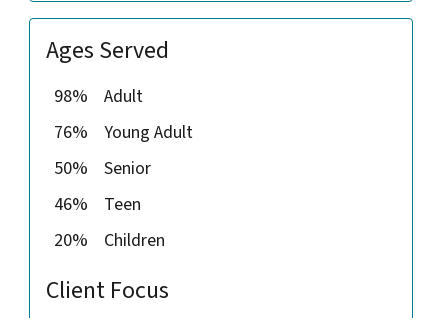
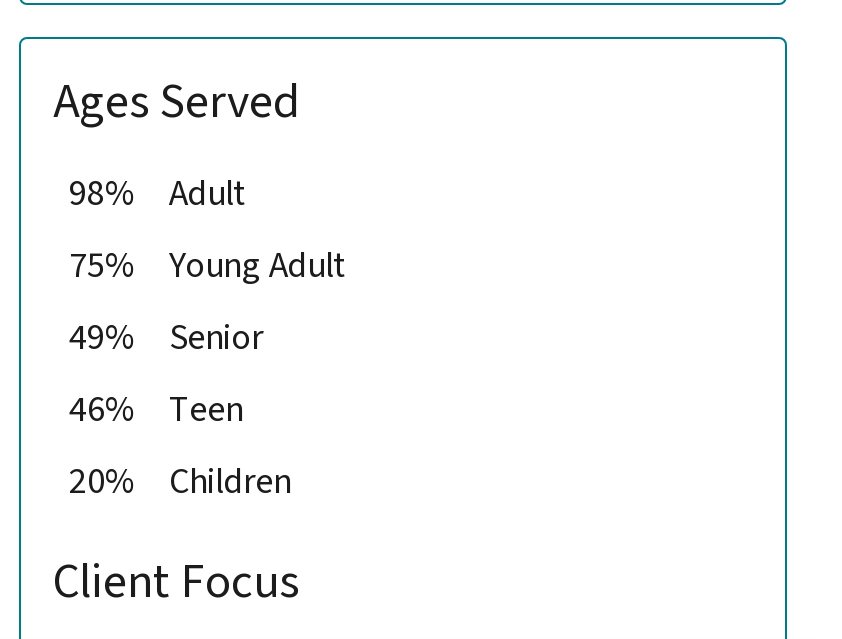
- 76% Young Adult
+ 75% Young Adult

- 50% Senior
+ 49% Senior
